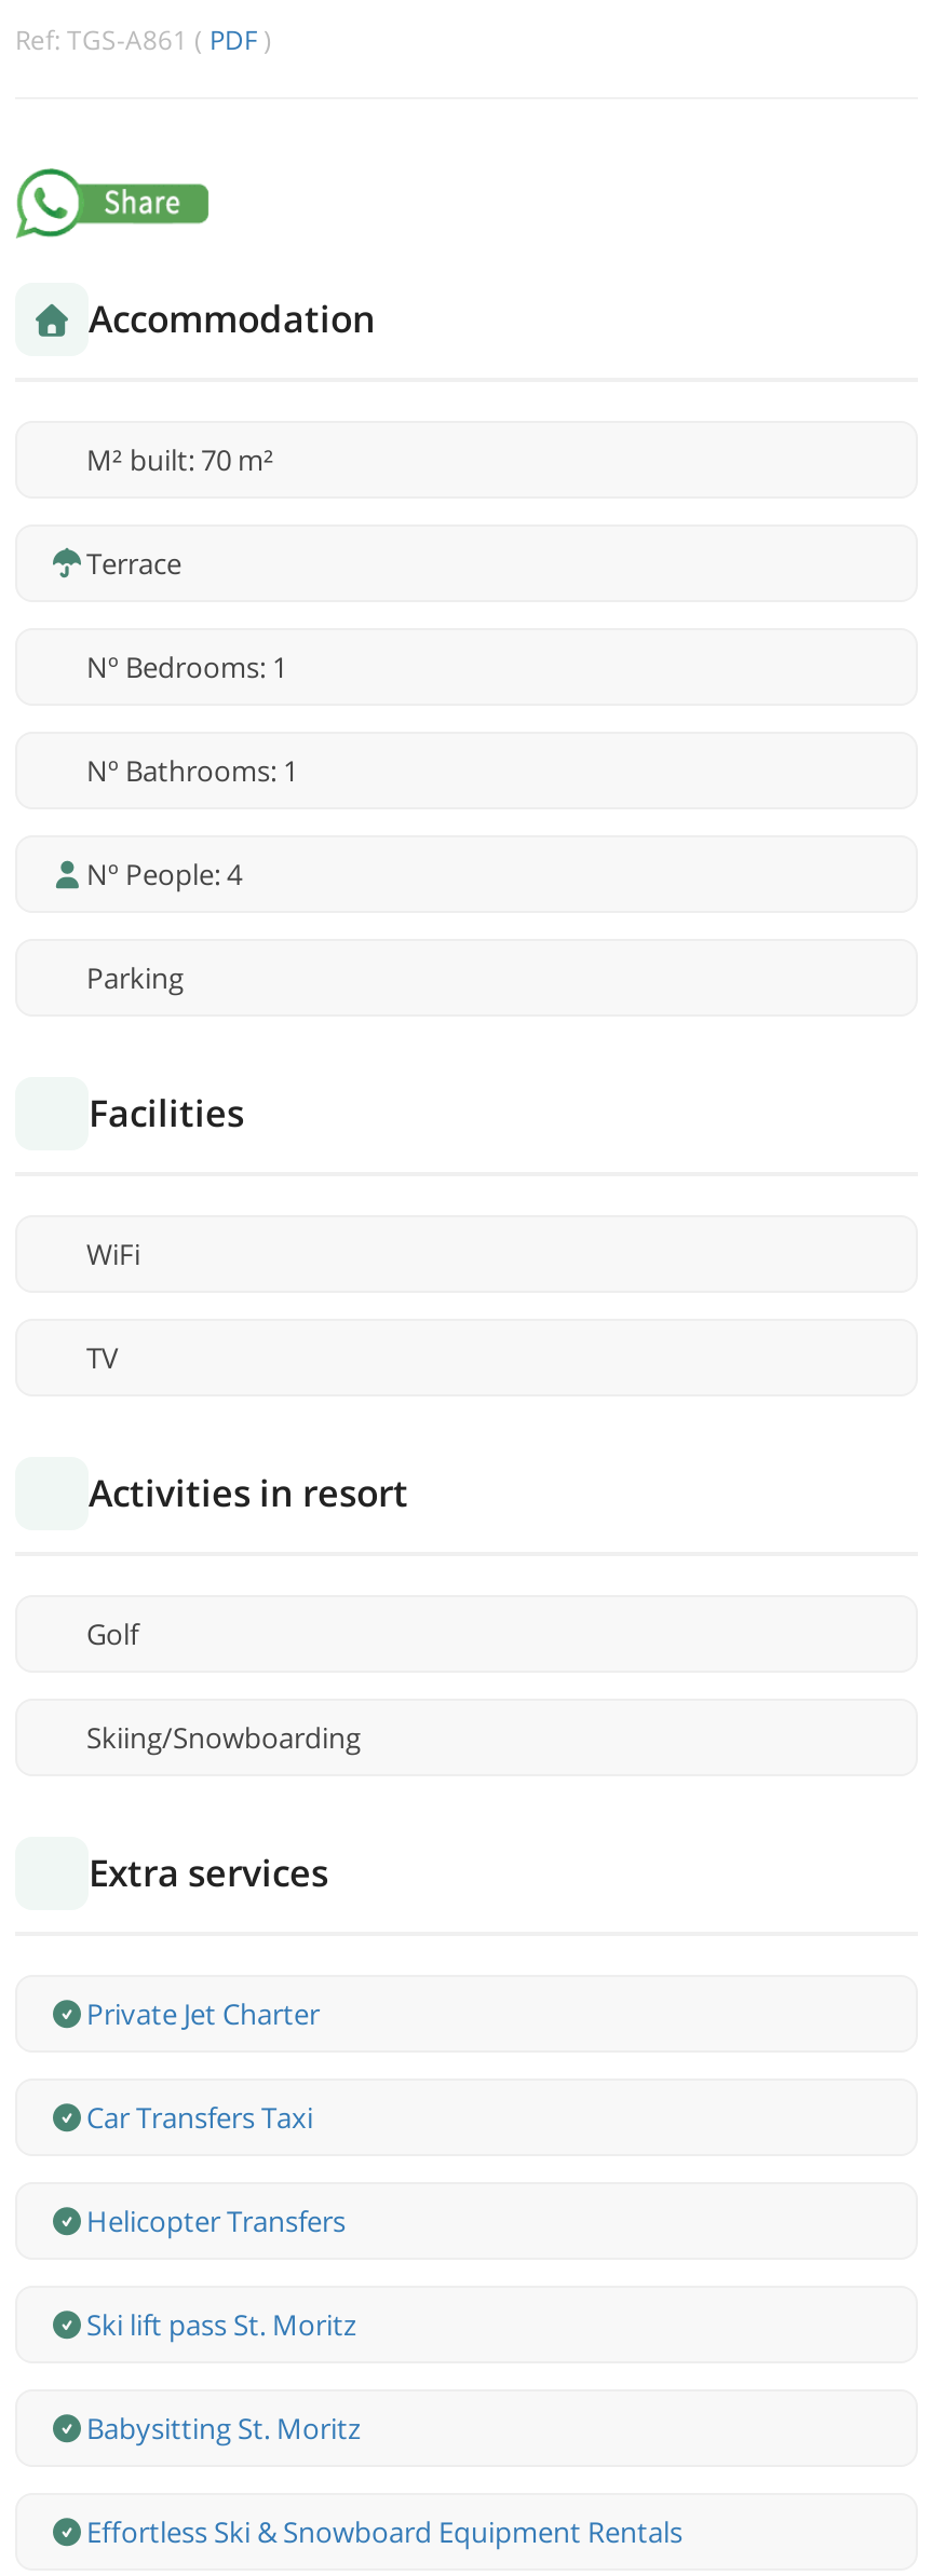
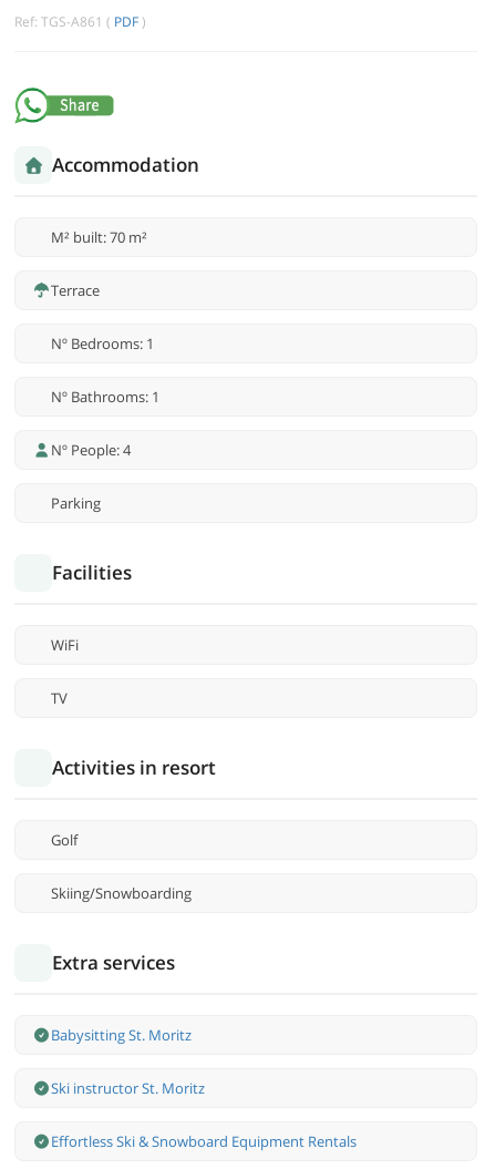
- Private Jet Charter
- Car Transfers Taxi
- Helicopter Transfers
- Ski lift pass St. Moritz

moved up: Babysitting St. Moritz

+ Ski instructor St. Moritz
